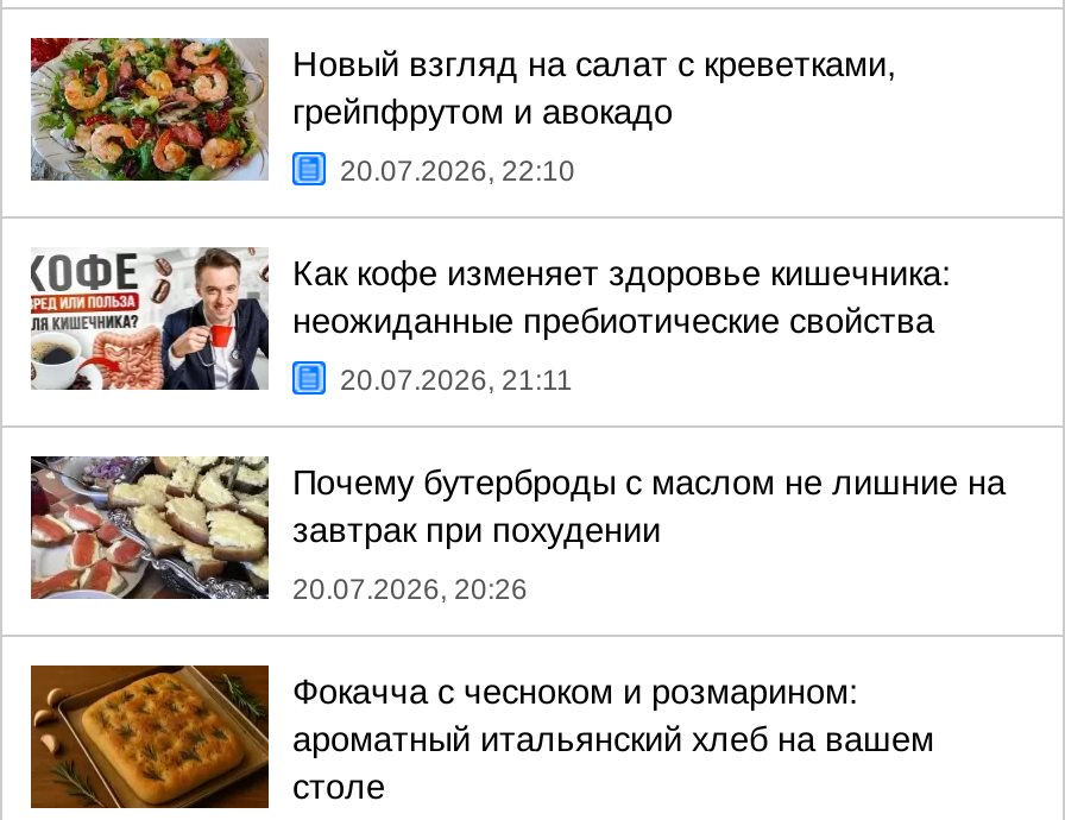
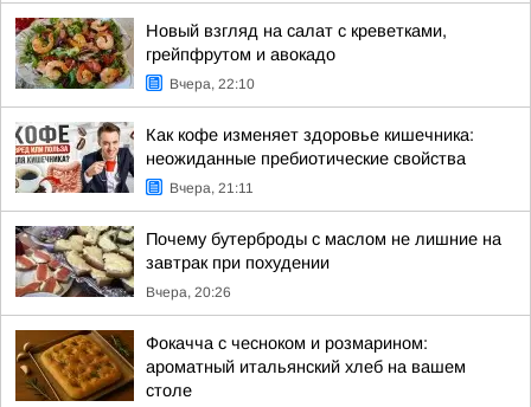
- 20.07.2026, 22:10
+ Вчера, 22:10

- 20.07.2026, 21:11
+ Вчера, 21:11

- 20.07.2026, 20:26
+ Вчера, 20:26
